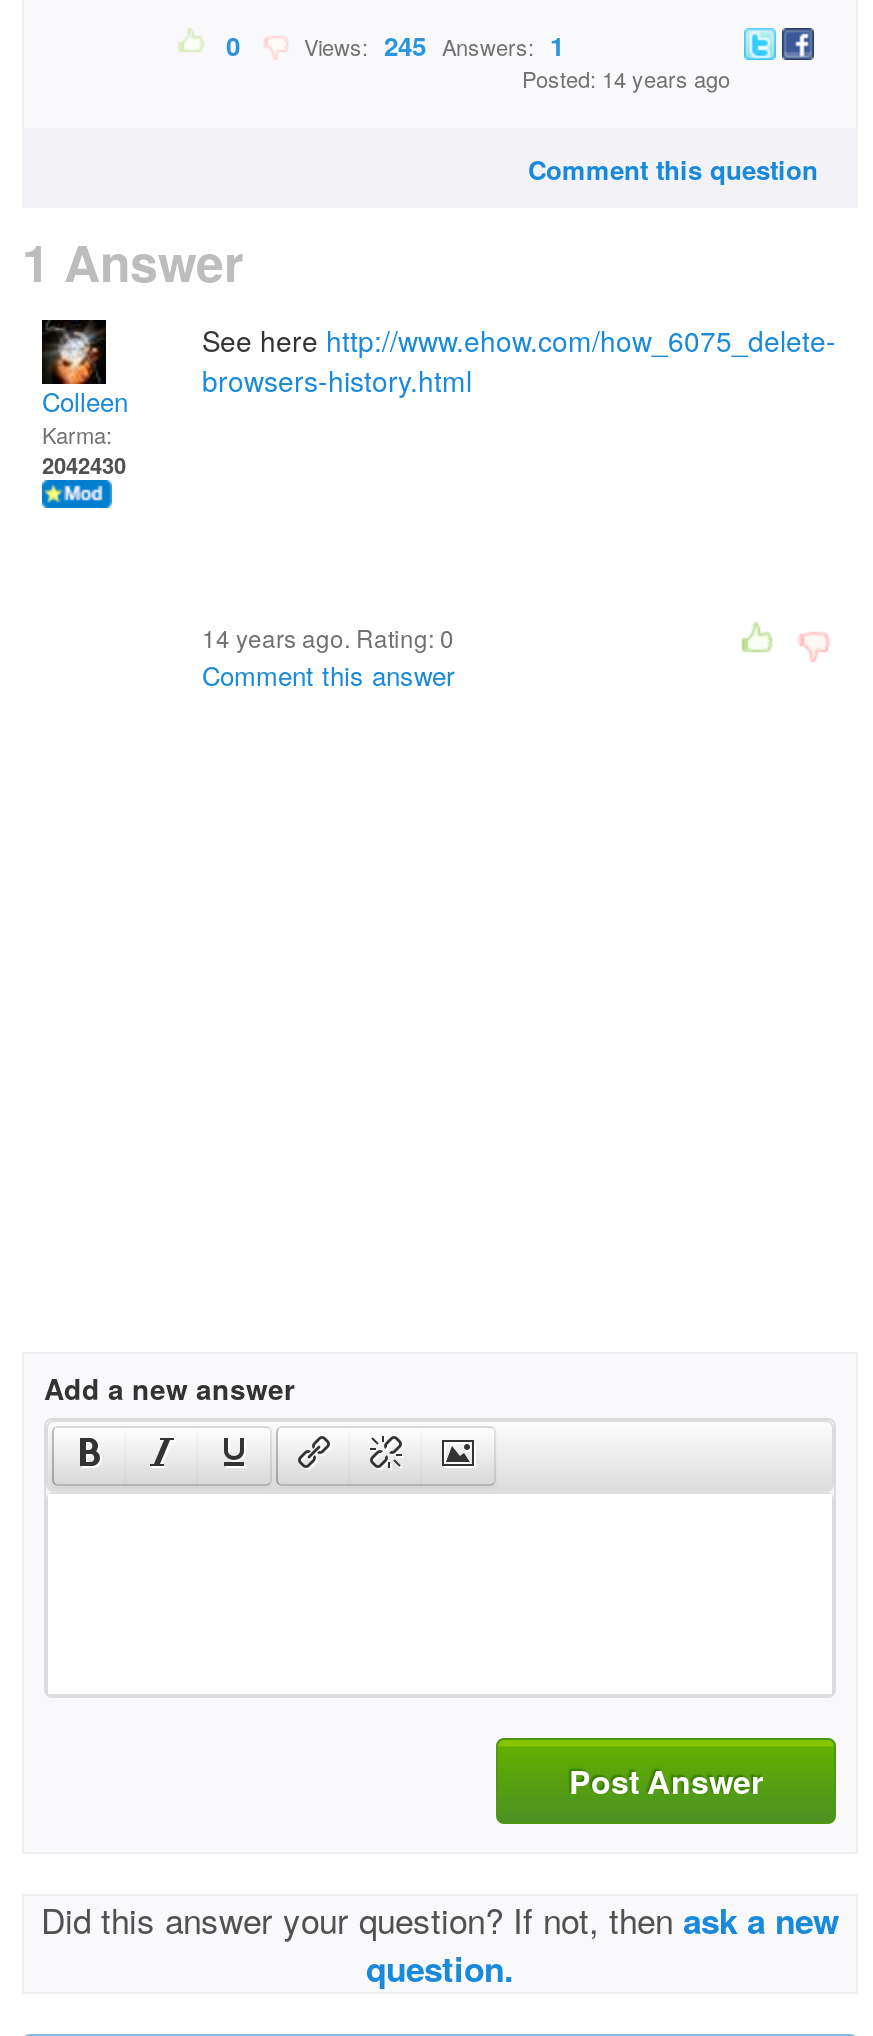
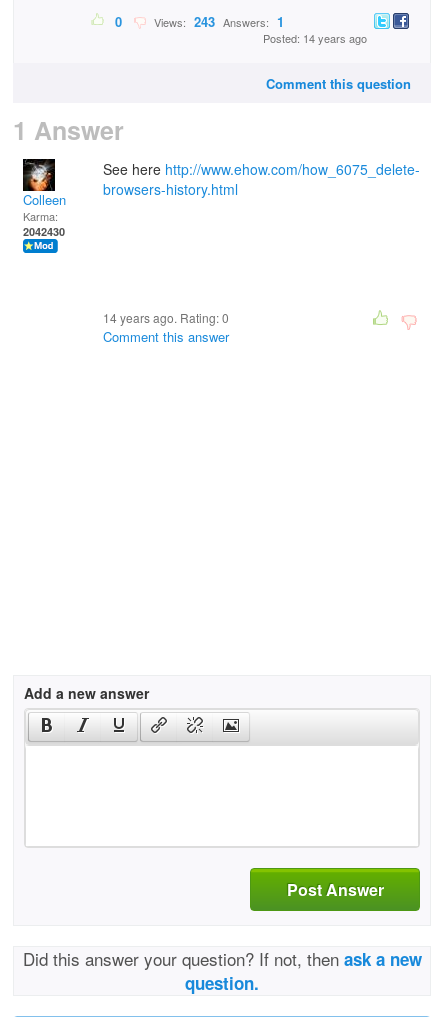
- Views: 245 Answers: 1
+ Views: 243 Answers: 1
